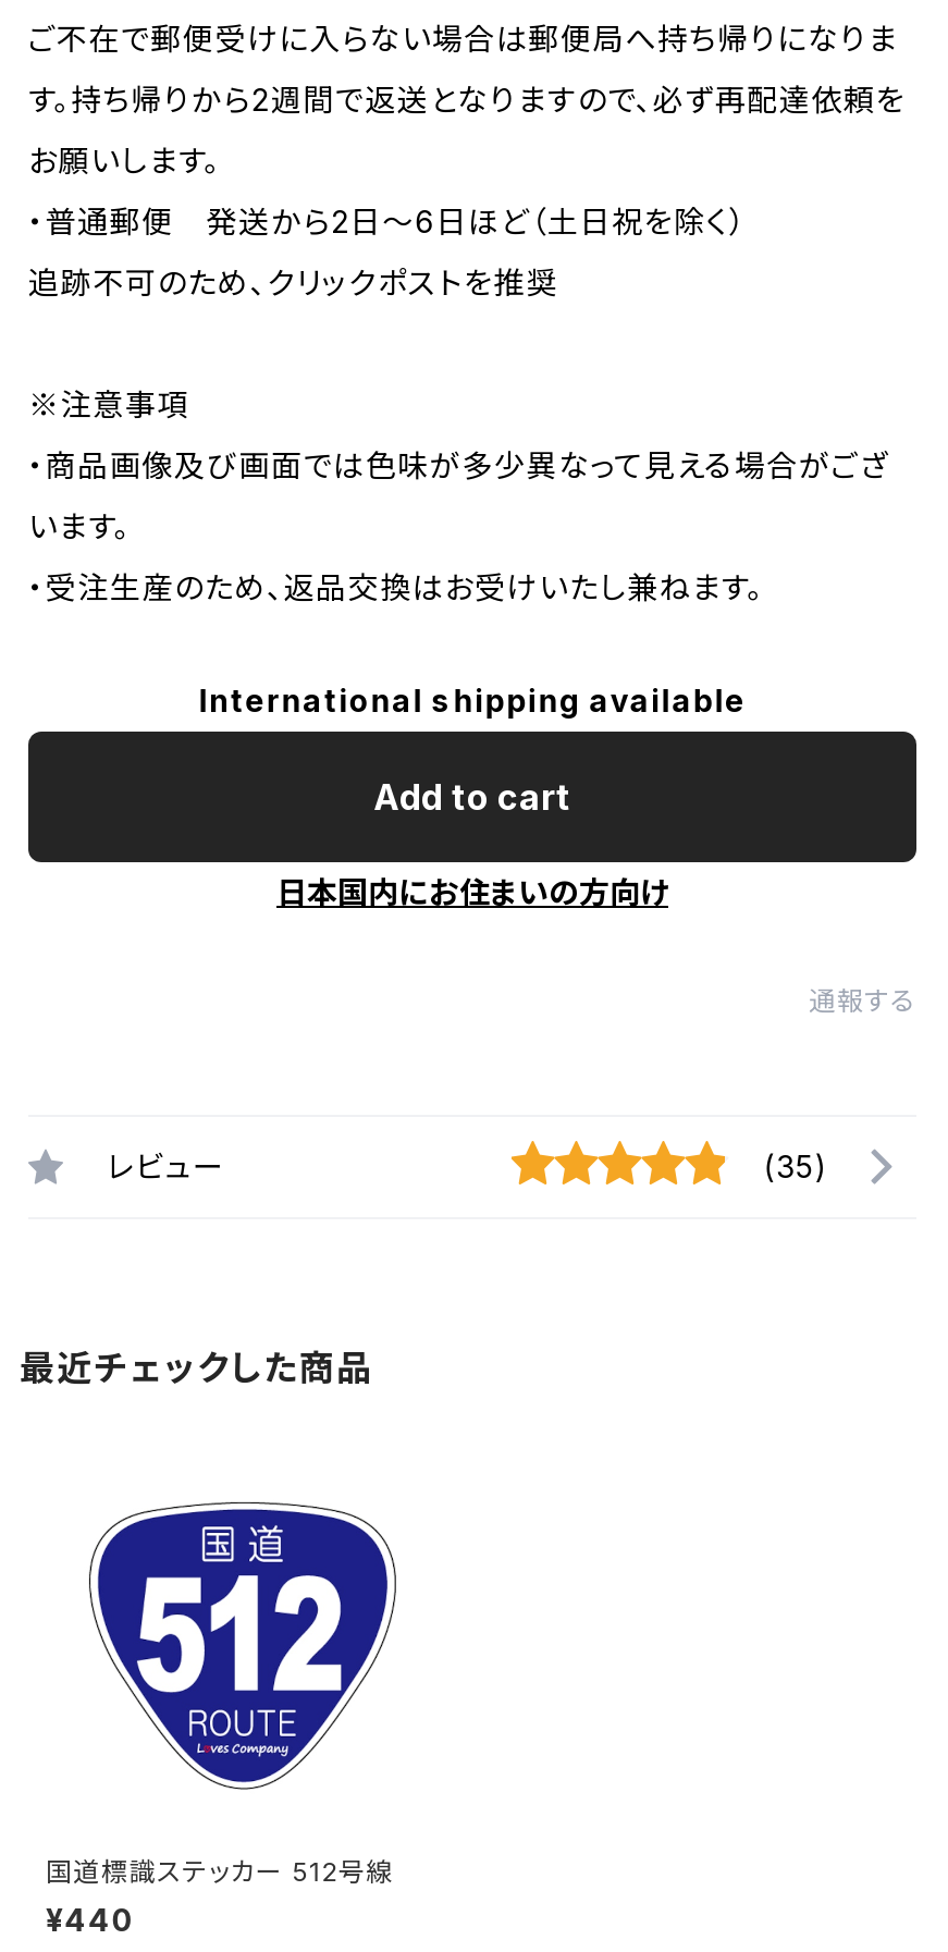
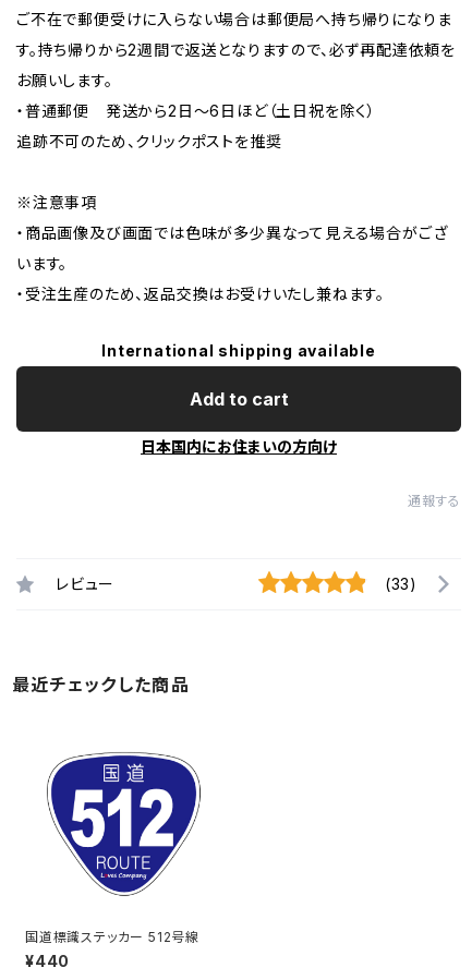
- (35)
+ (33)
